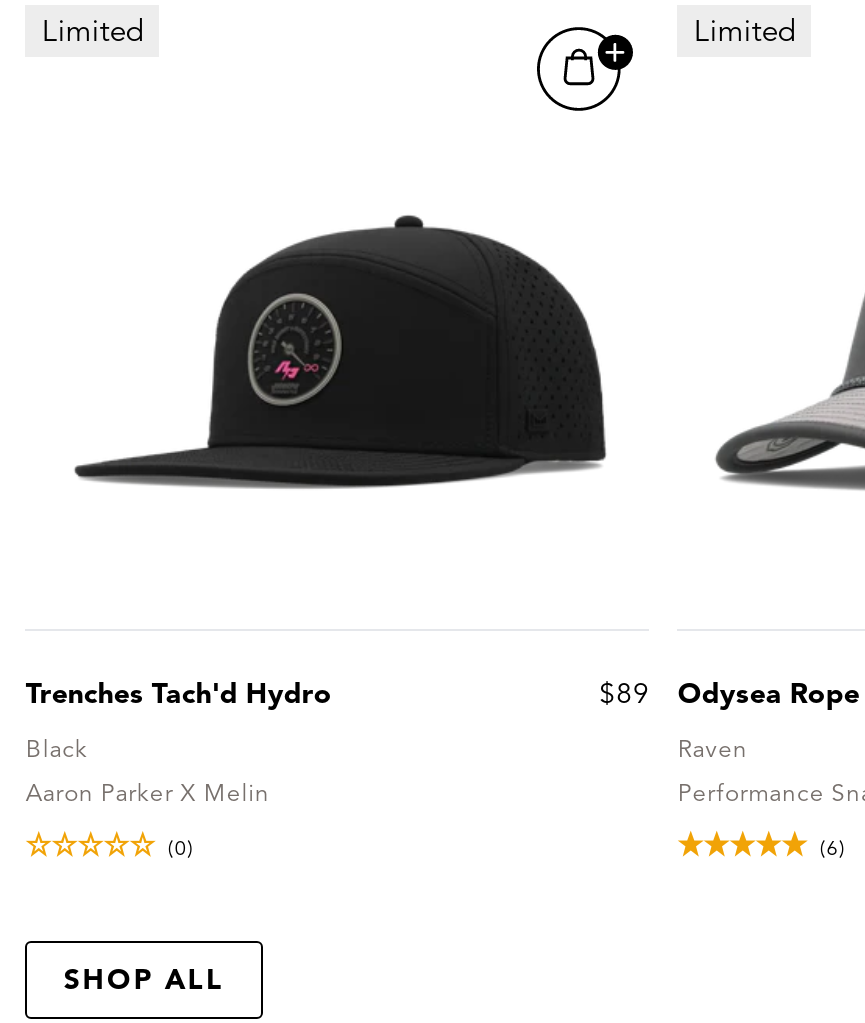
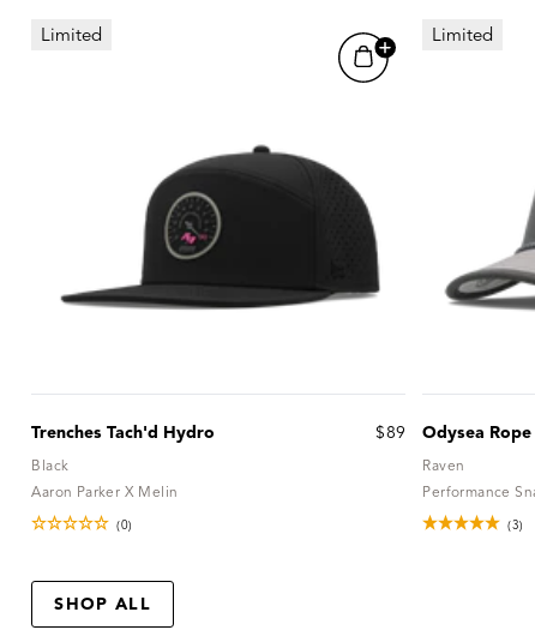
- (6)
+ (3)
